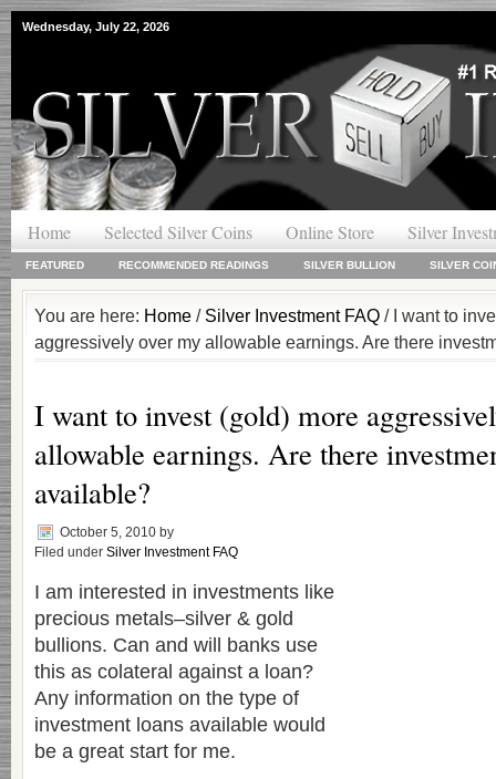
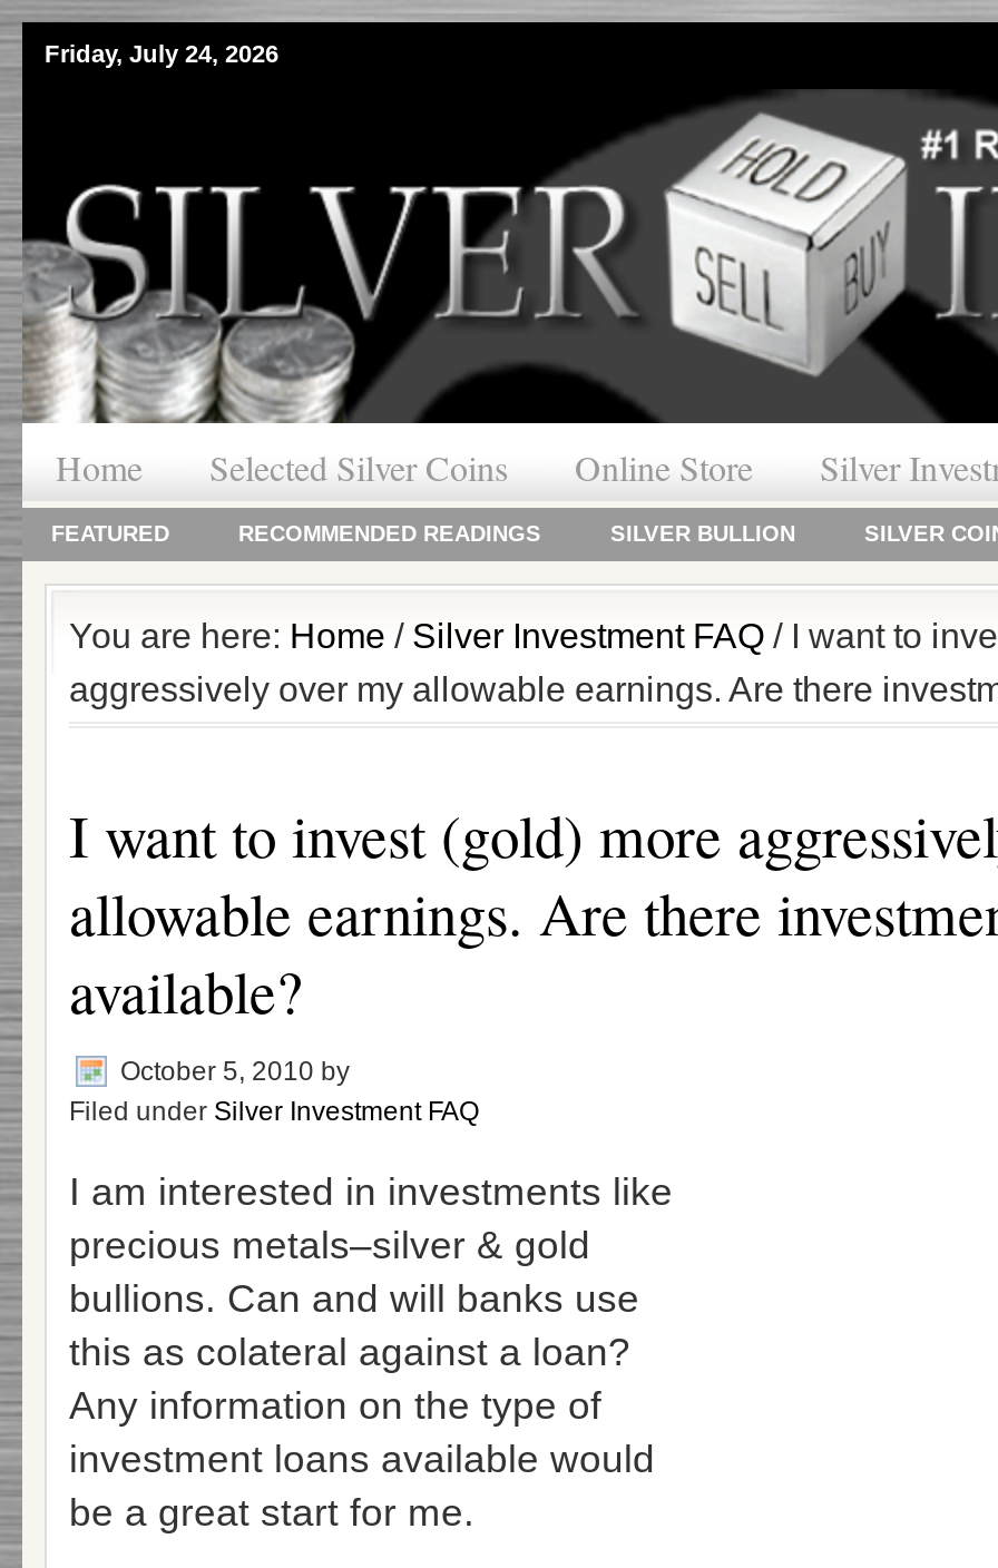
- Wednesday, July 22, 2026
+ Friday, July 24, 2026
